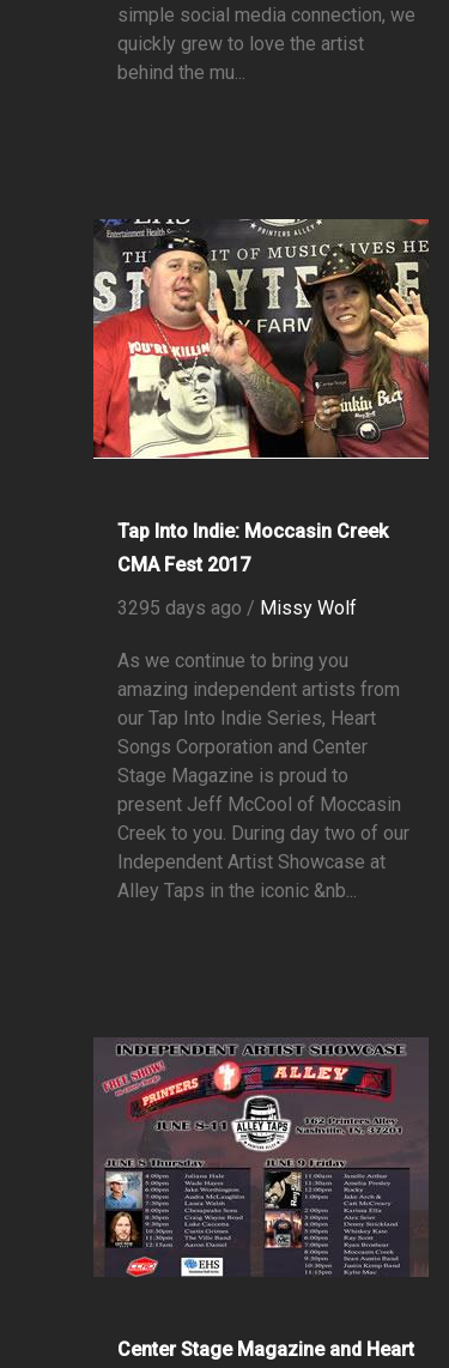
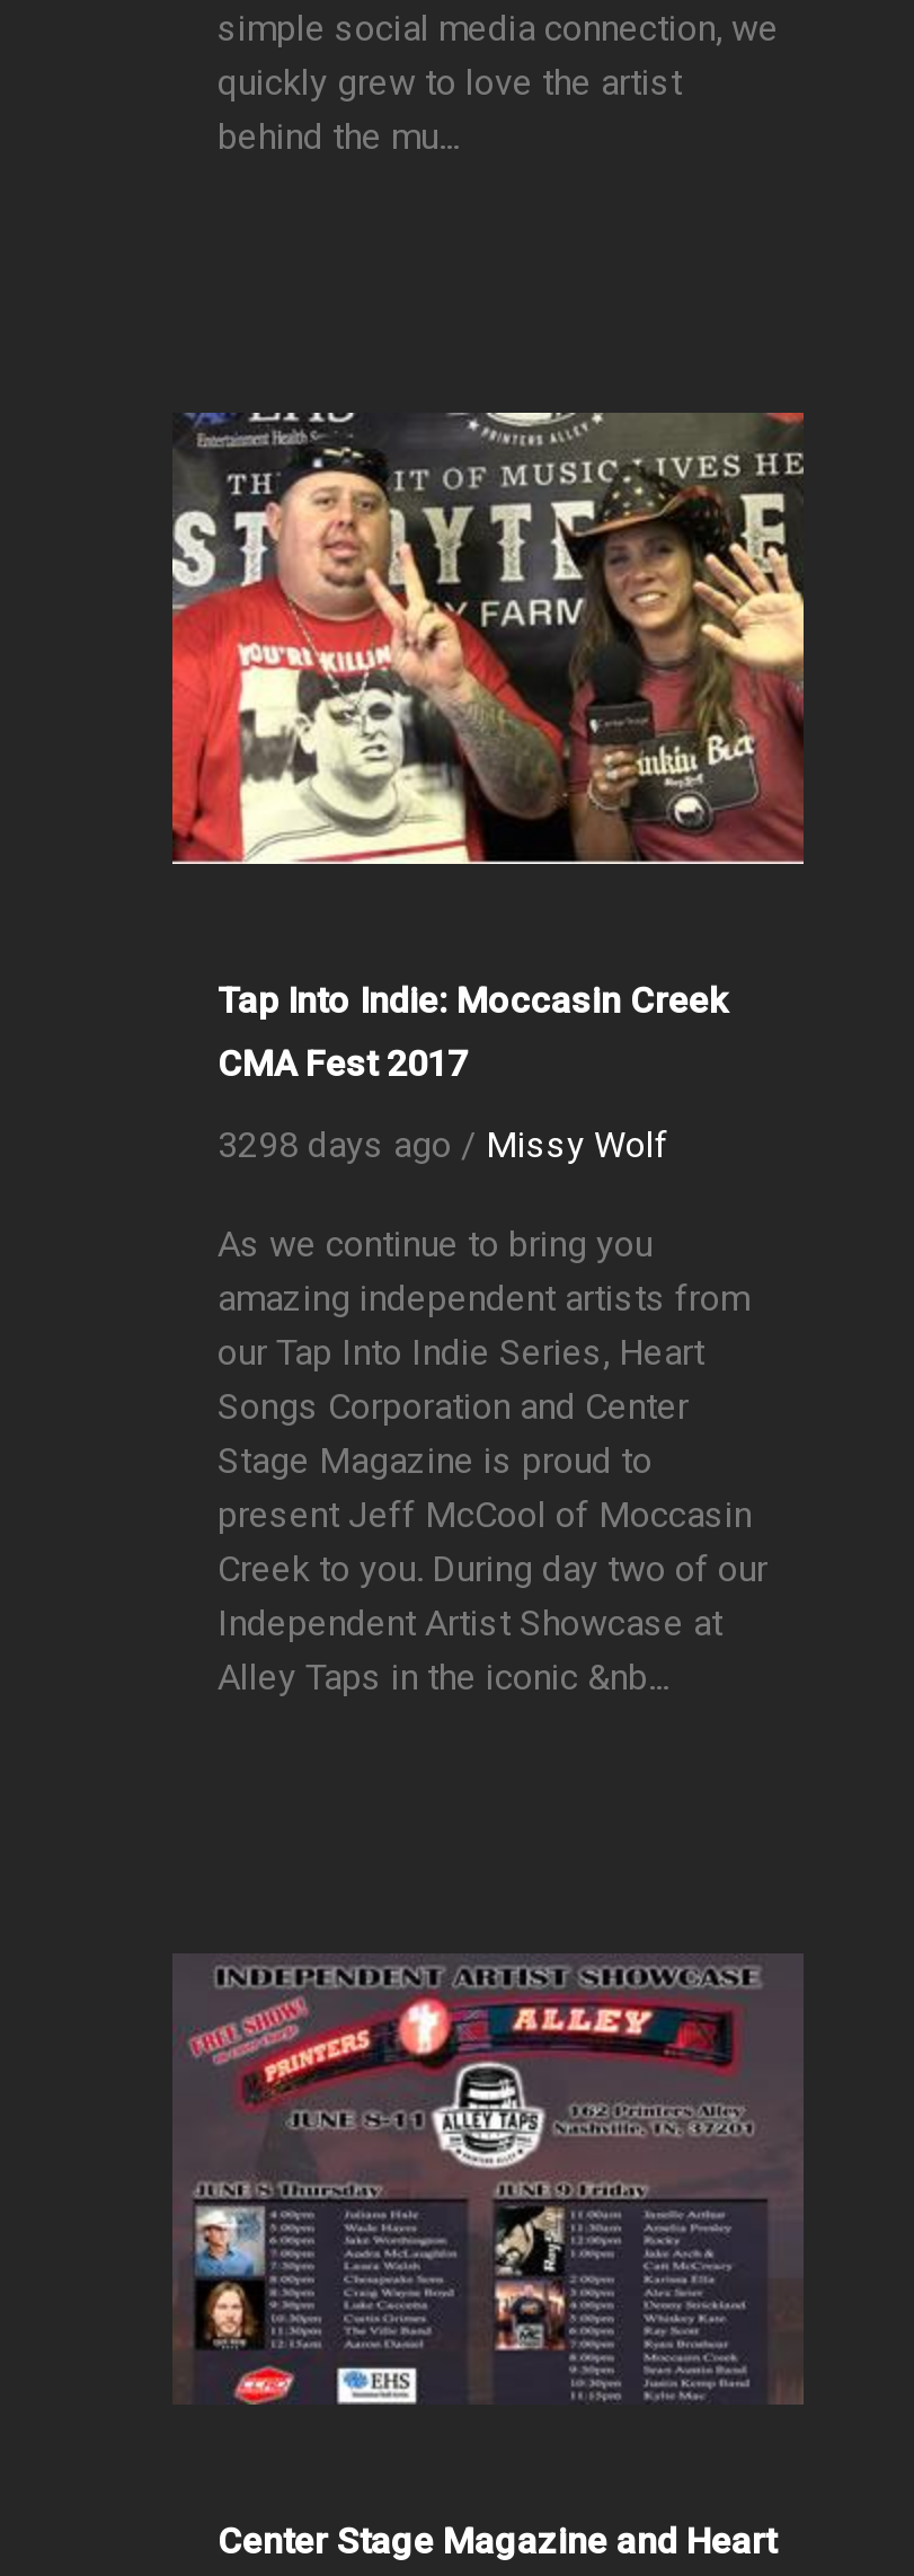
- 3295 days ago / Missy Wolf
+ 3298 days ago / Missy Wolf
